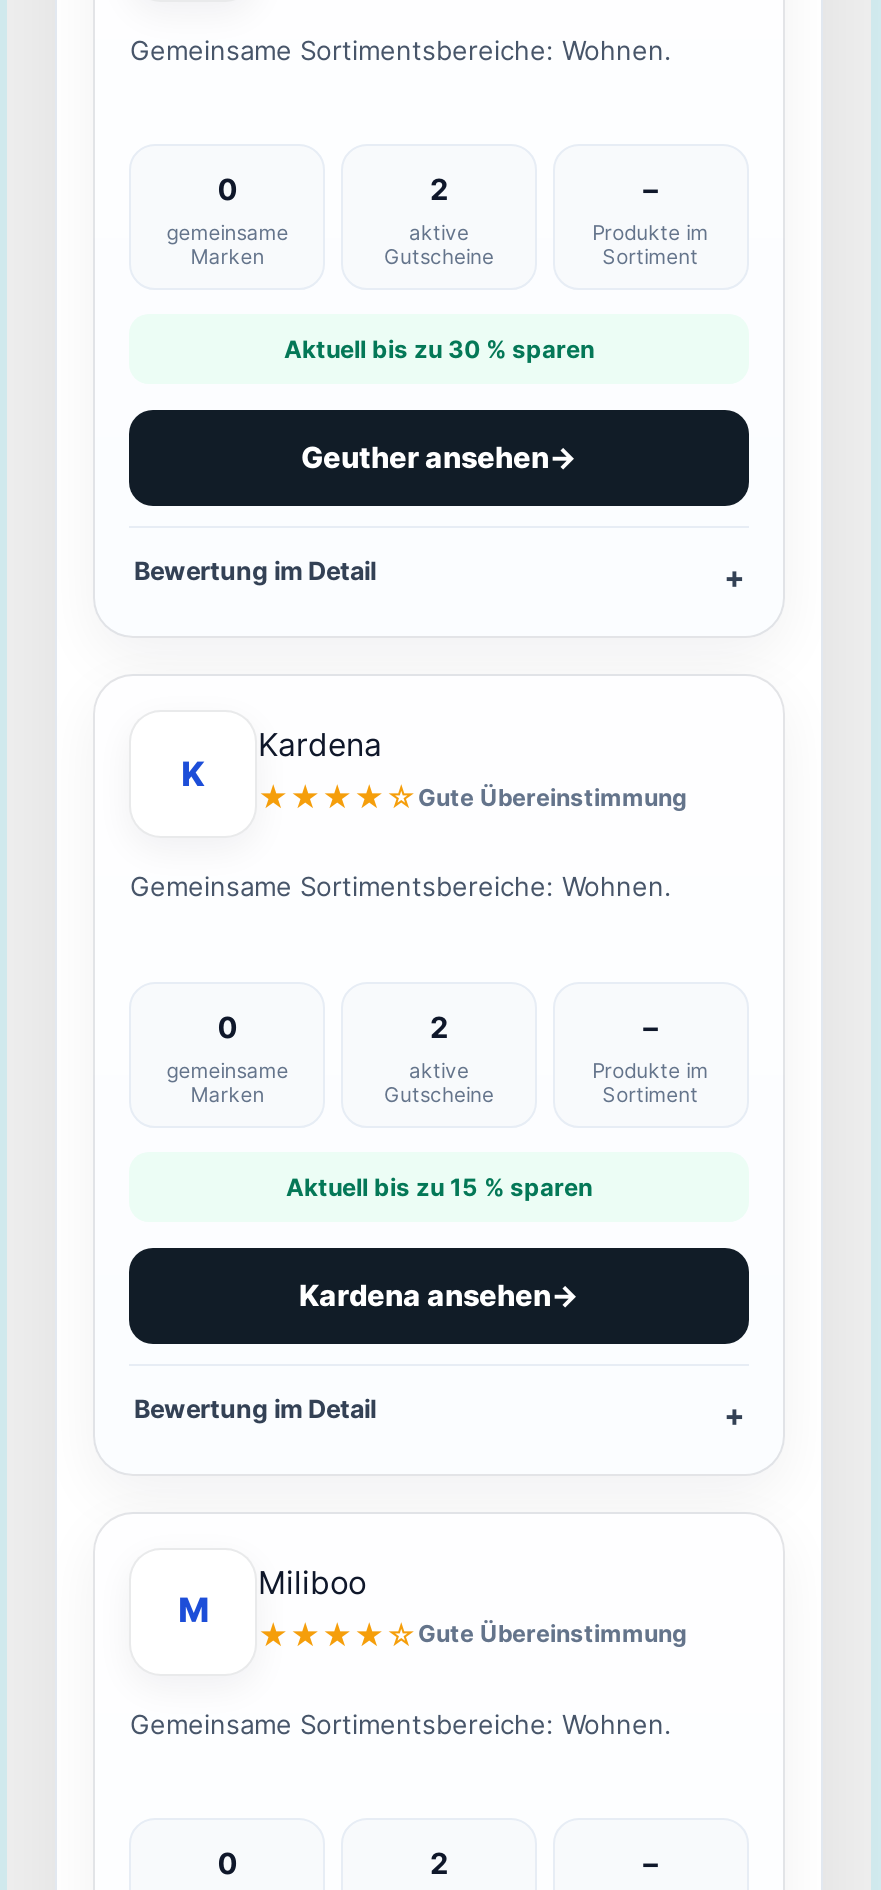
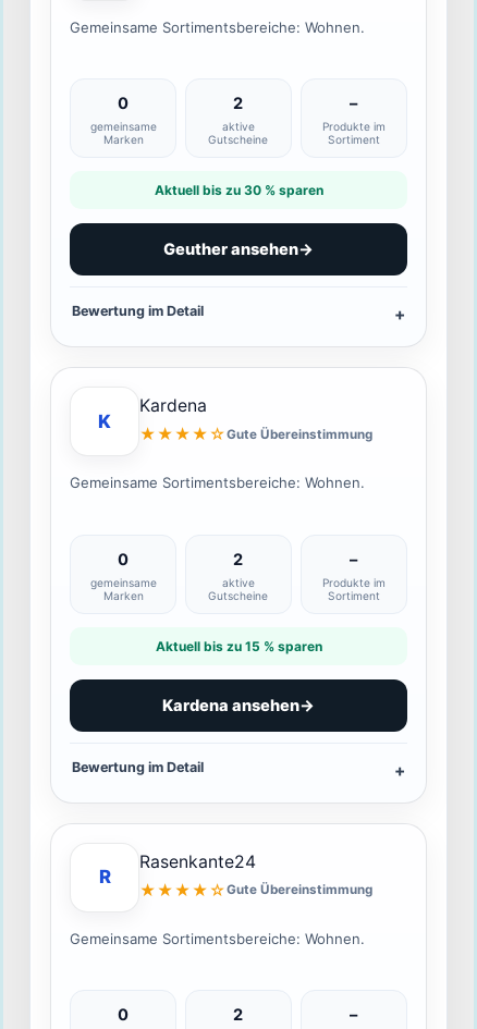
- Miliboo
+ Rasenkante24

- M
+ R
